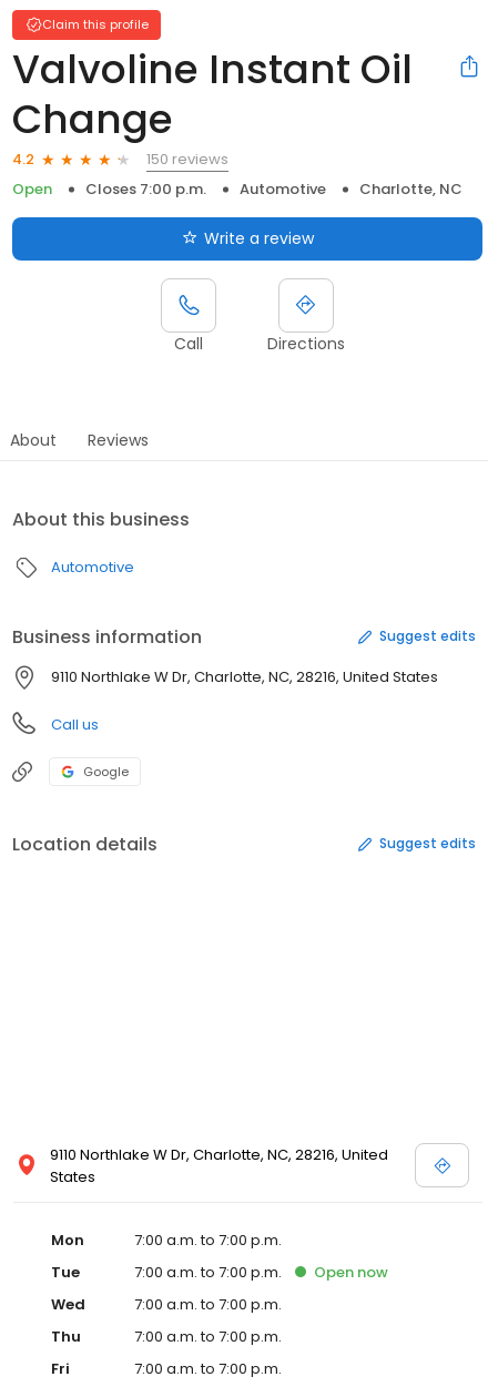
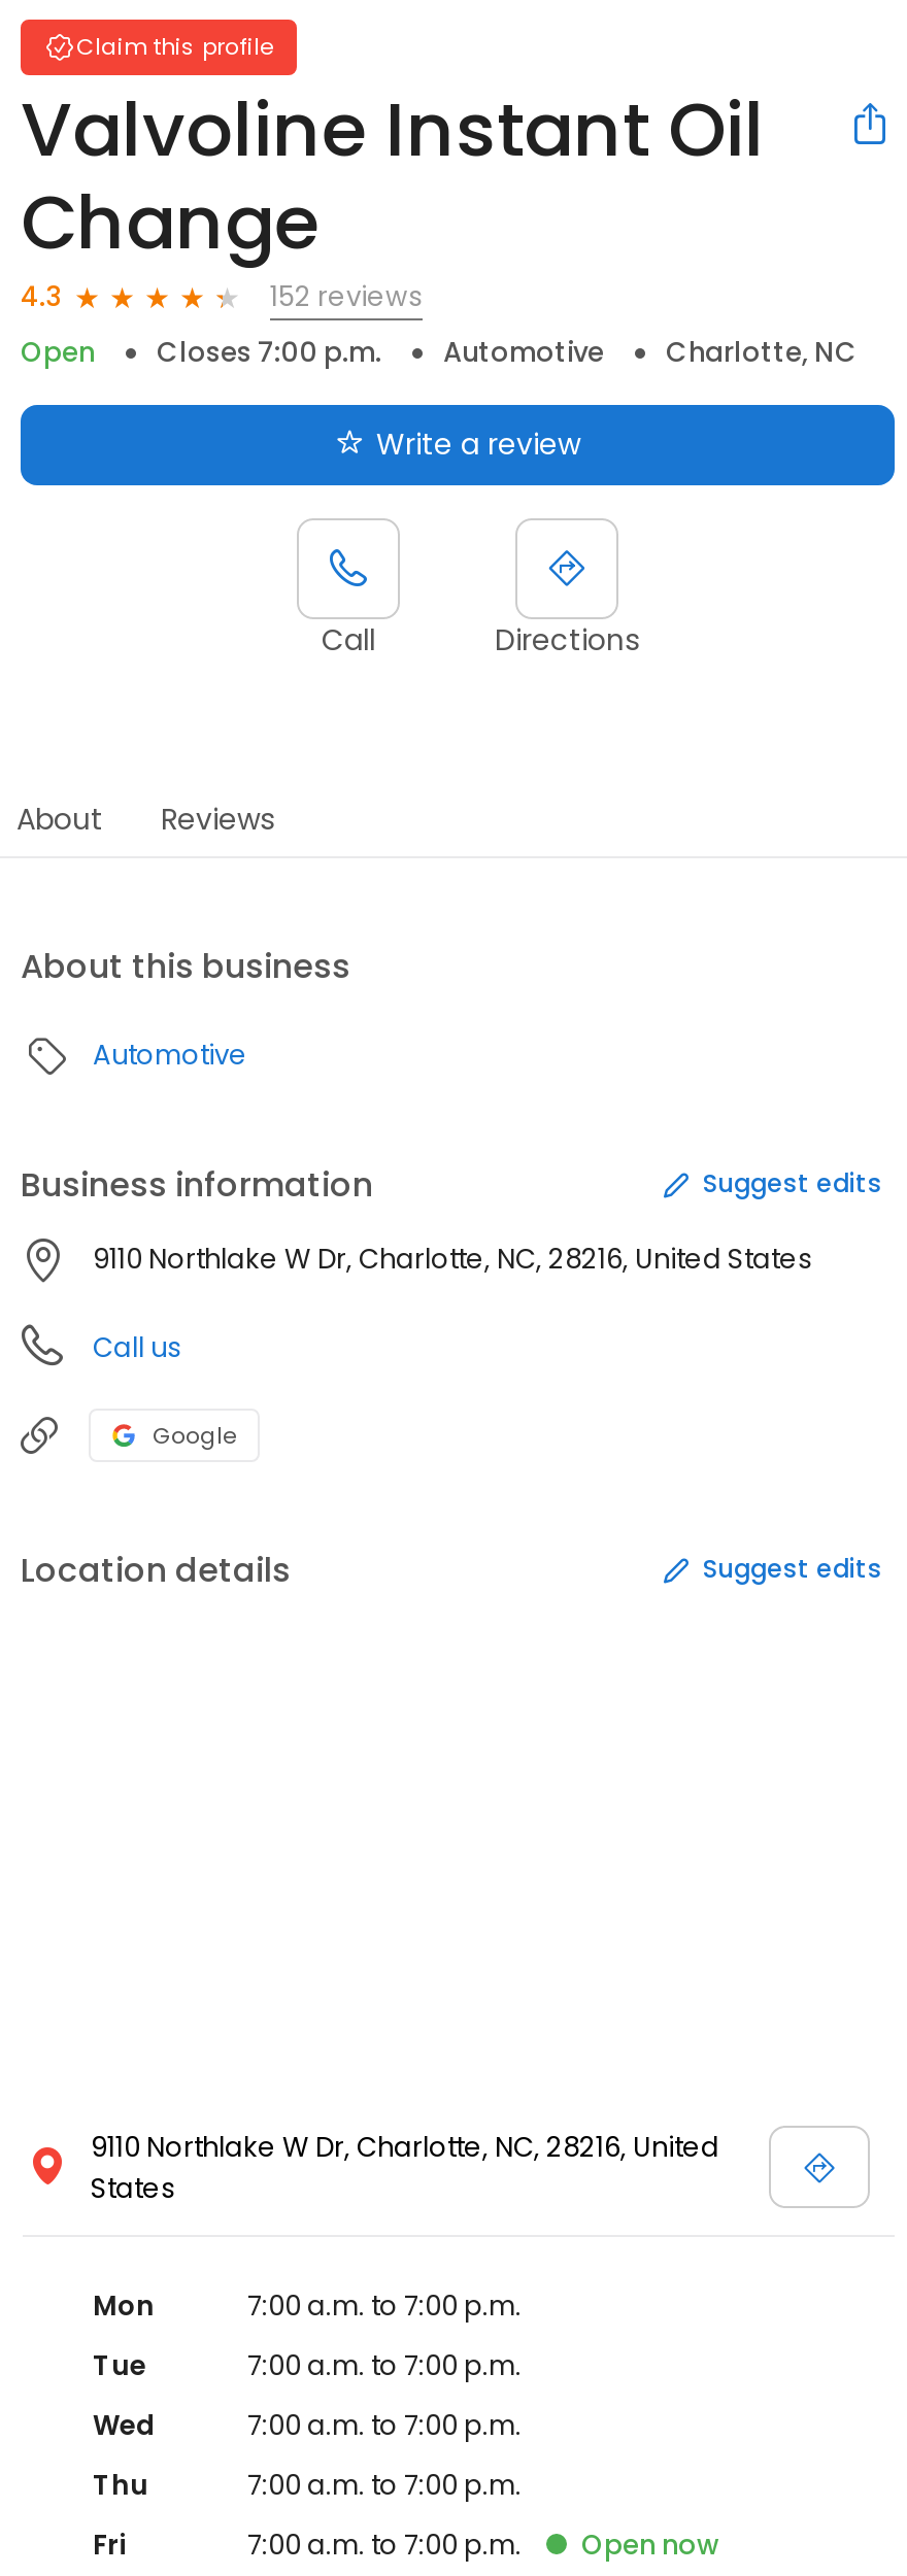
- 4.2
+ 4.3

- 150 reviews
+ 152 reviews

moved down: Open now
